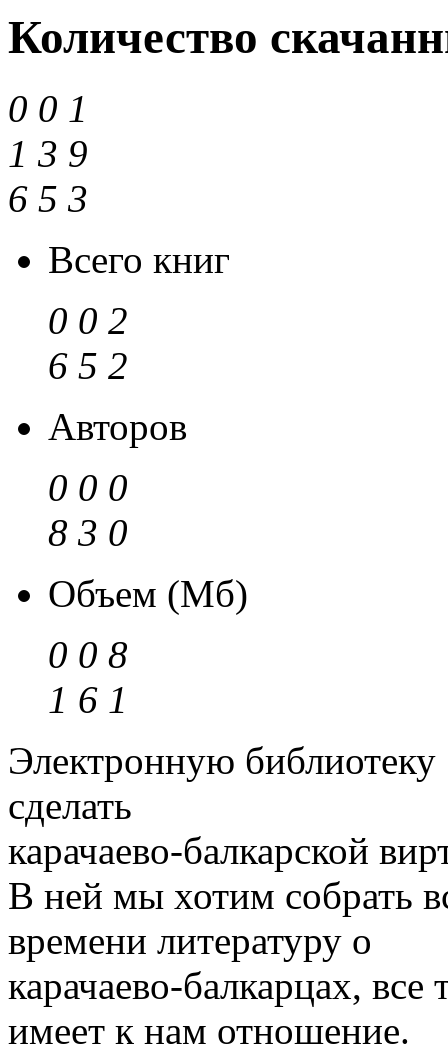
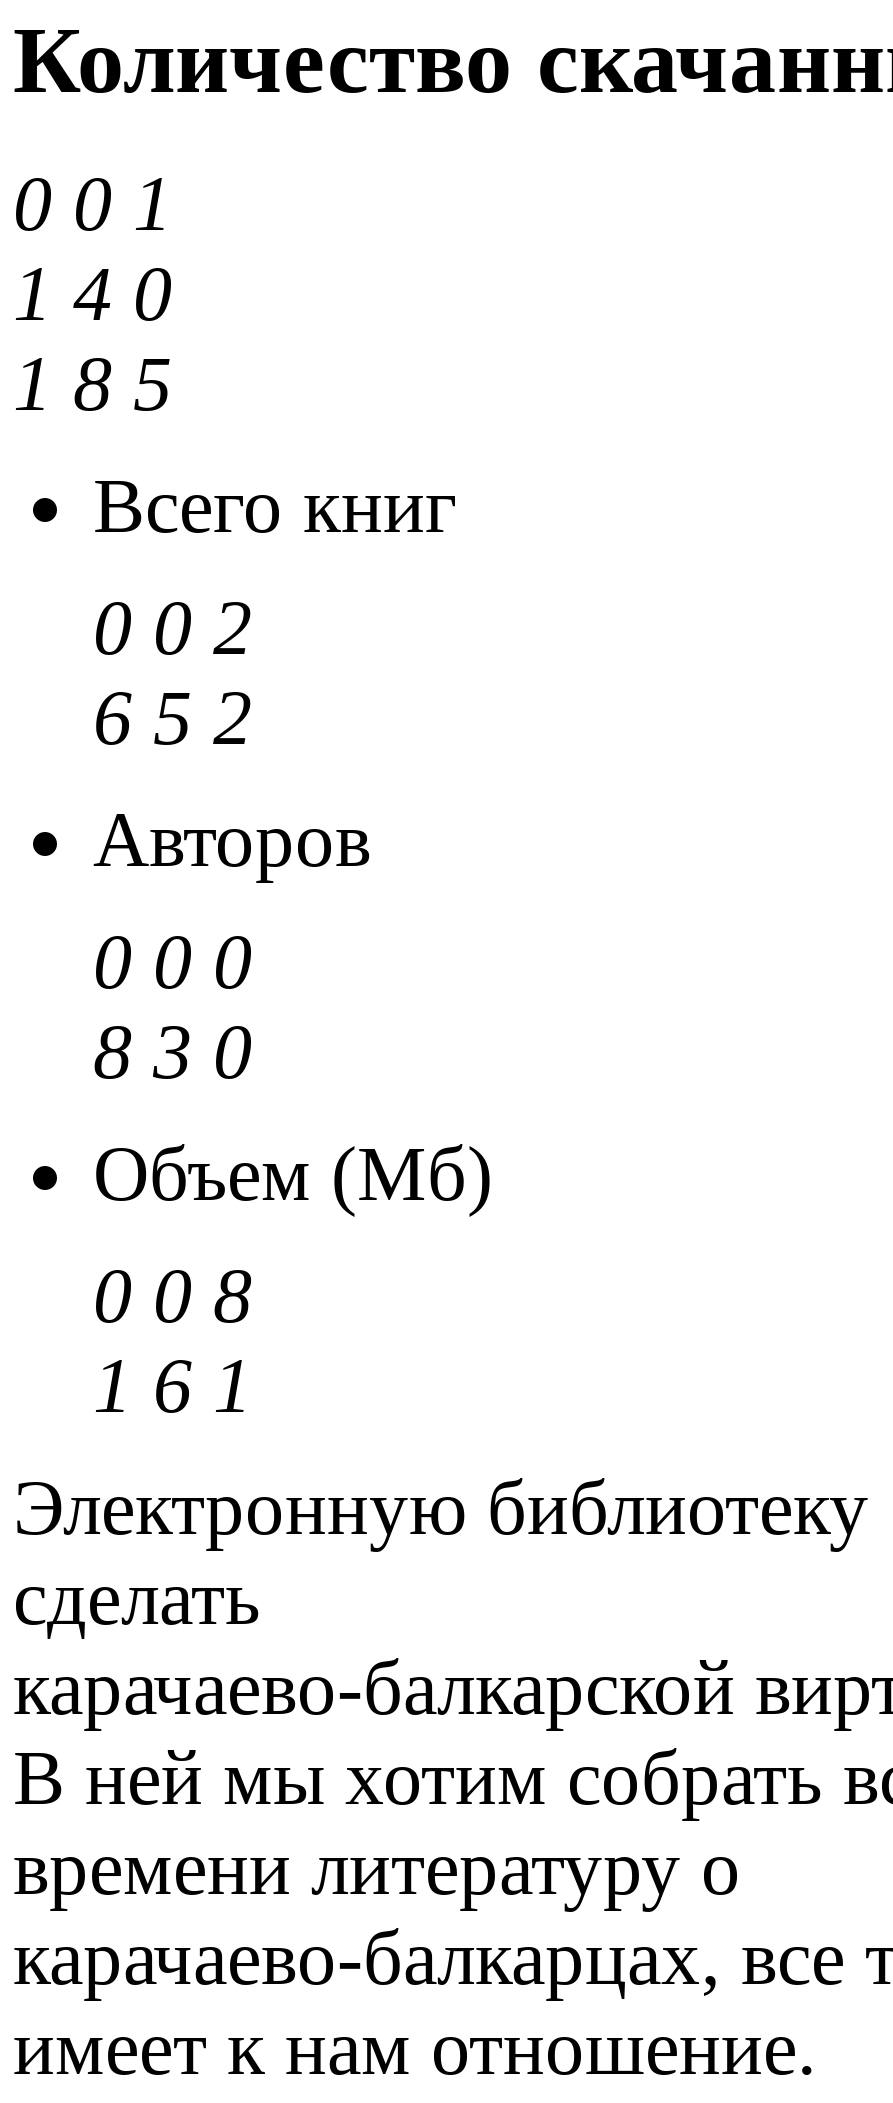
- 1 3 9
+ 1 4 0

- 6 5 3
+ 1 8 5
